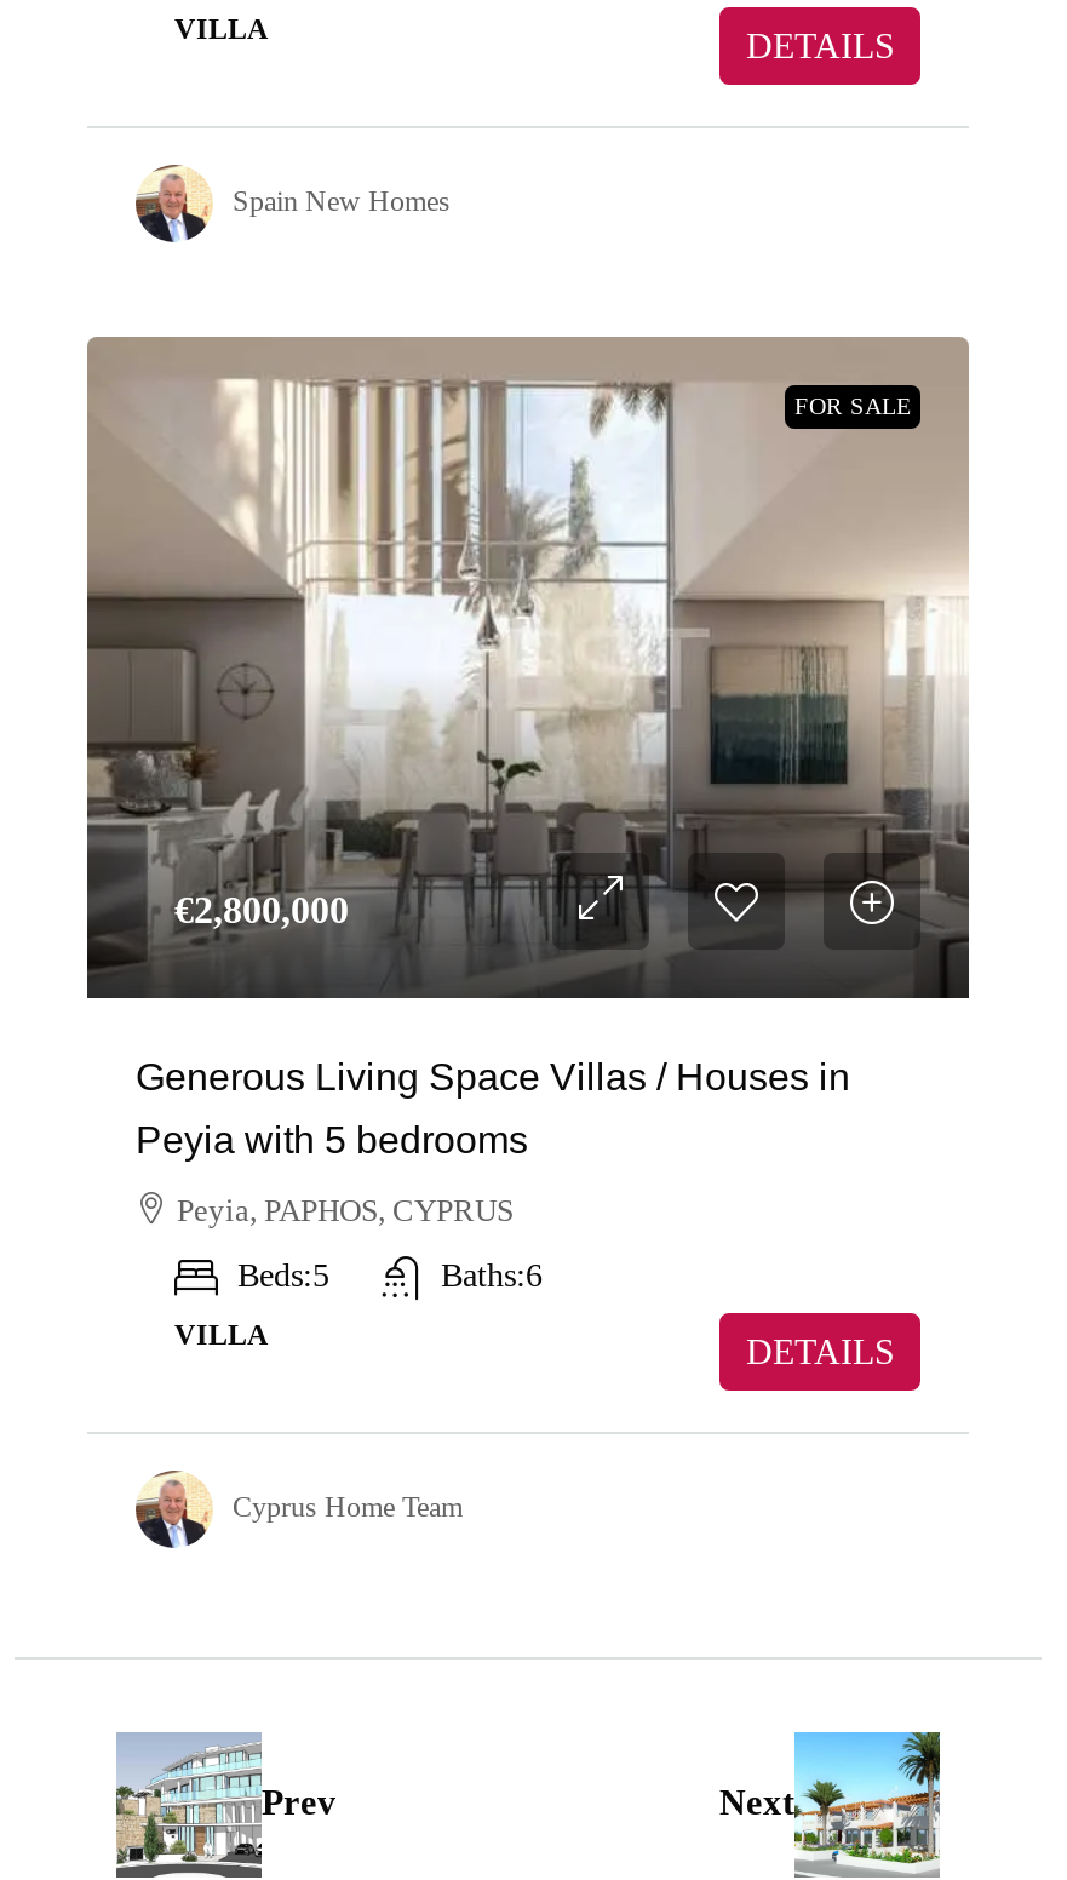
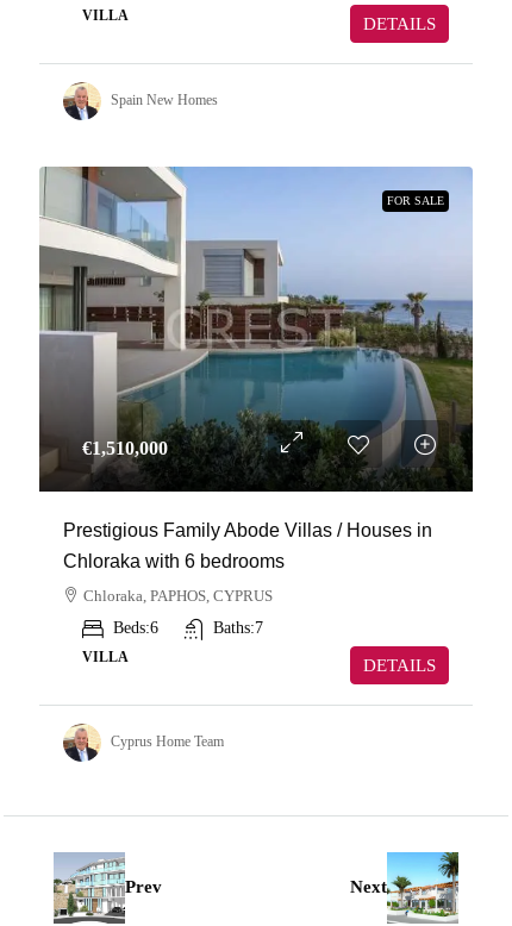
- [image]
- €2,800,000
+ [image]
+ €1,510,000

- Generous Living Space Villas / Houses in
+ Prestigious Family Abode Villas / Houses in

- Peyia with 5 bedrooms
+ Chloraka with 6 bedrooms

- Peyia, PAPHOS, CYPRUS
+ Chloraka, PAPHOS, CYPRUS

- Beds:5
+ Beds:6

- Baths:6
+ Baths:7
